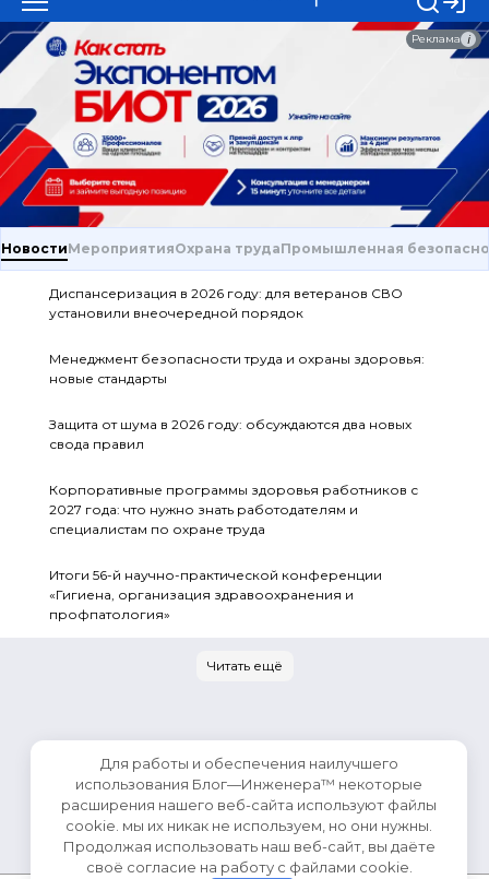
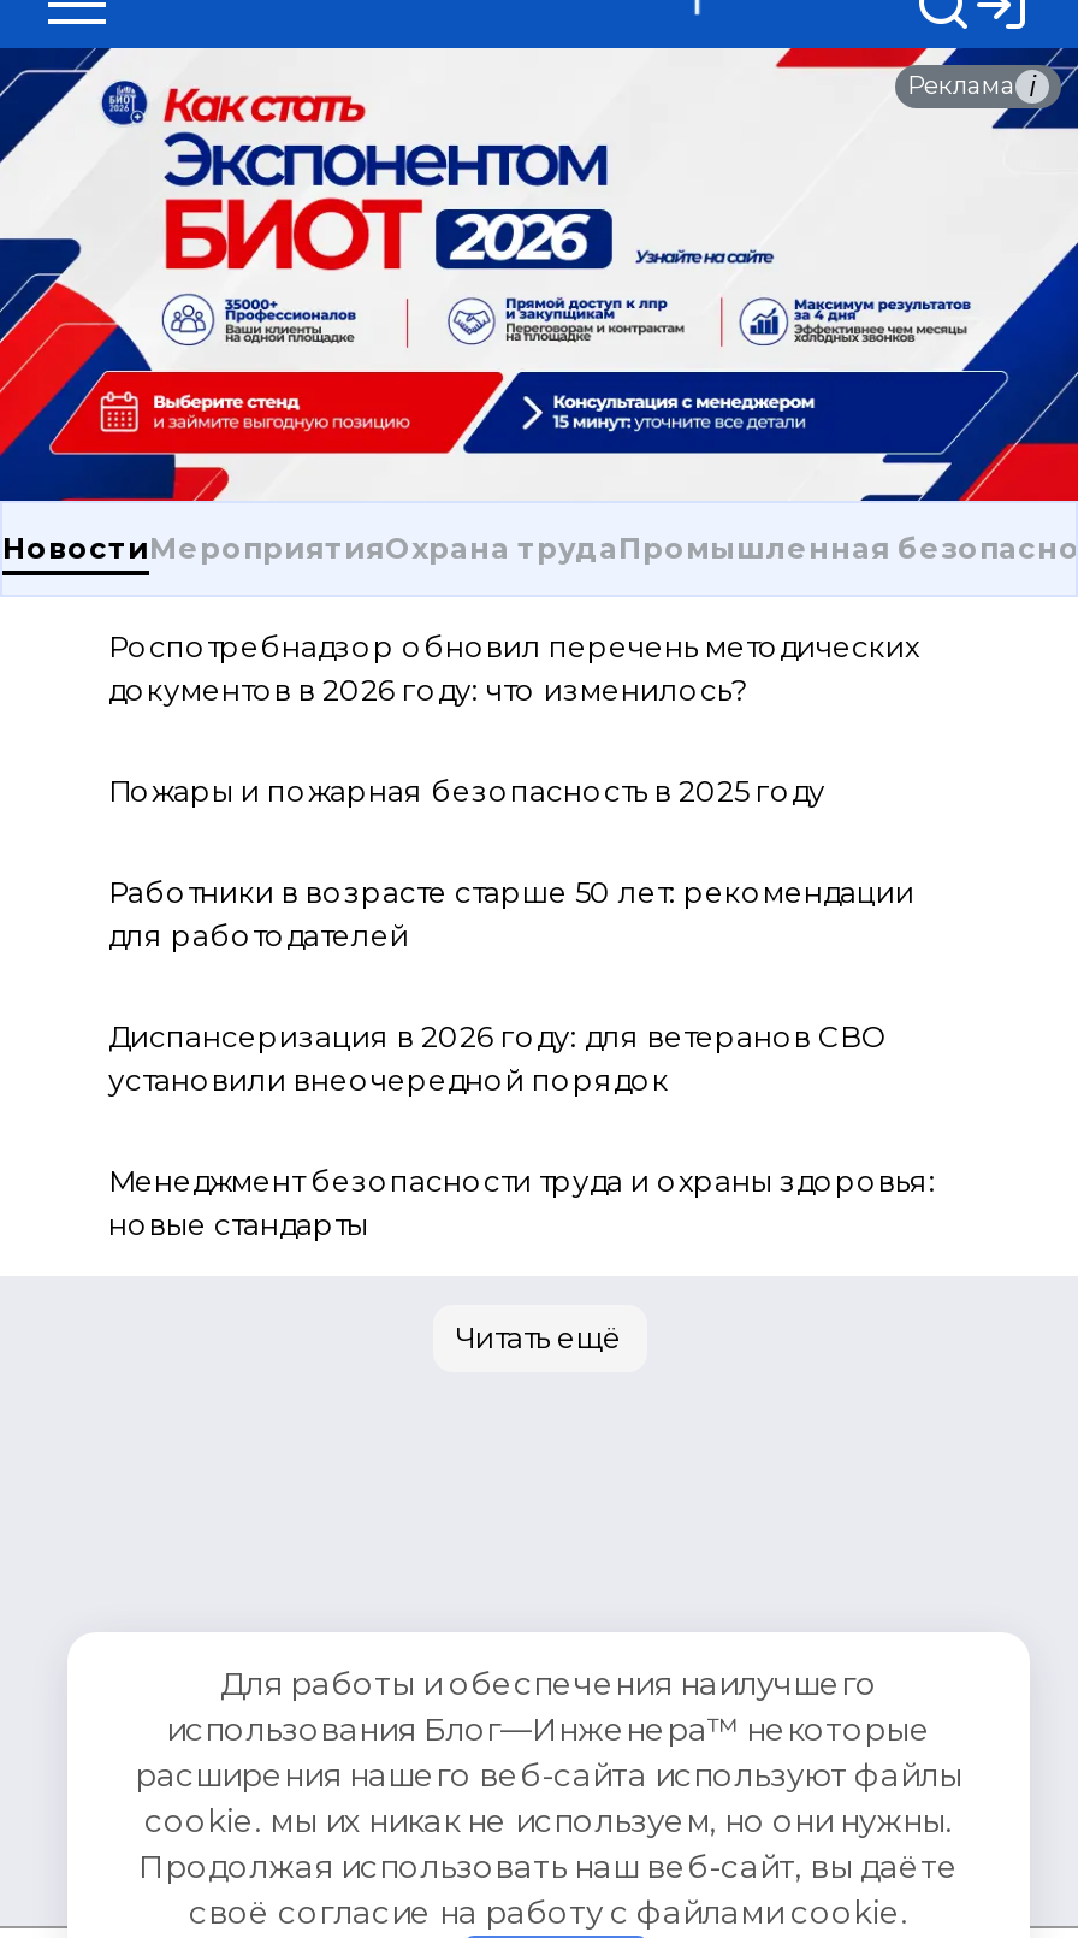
+ Роспотребнадзор обновил перечень методических
+ документов в 2026 году: что изменилось?
+ Пожары и пожарная безопасность в 2025 году
+ Работники в возрасте старше 50 лет: рекомендации
+ для работодателей

moved down: Диспансеризация в 2026 году: для ветеранов СВО | установили внеочередной порядок | Менеджмент безопасности труда и охраны здоровья: | новые стандарты

- Защита от шума в 2026 году: обсуждаются два новых
- свода правил
- Корпоративные программы здоровья работников с
- 2027 года: что нужно знать работодателям и
- специалистам по охране труда
- Итоги 56-й научно-практической конференции
- «Гигиена, организация здравоохранения и
- профпатология»

moved up: Читать ещё
